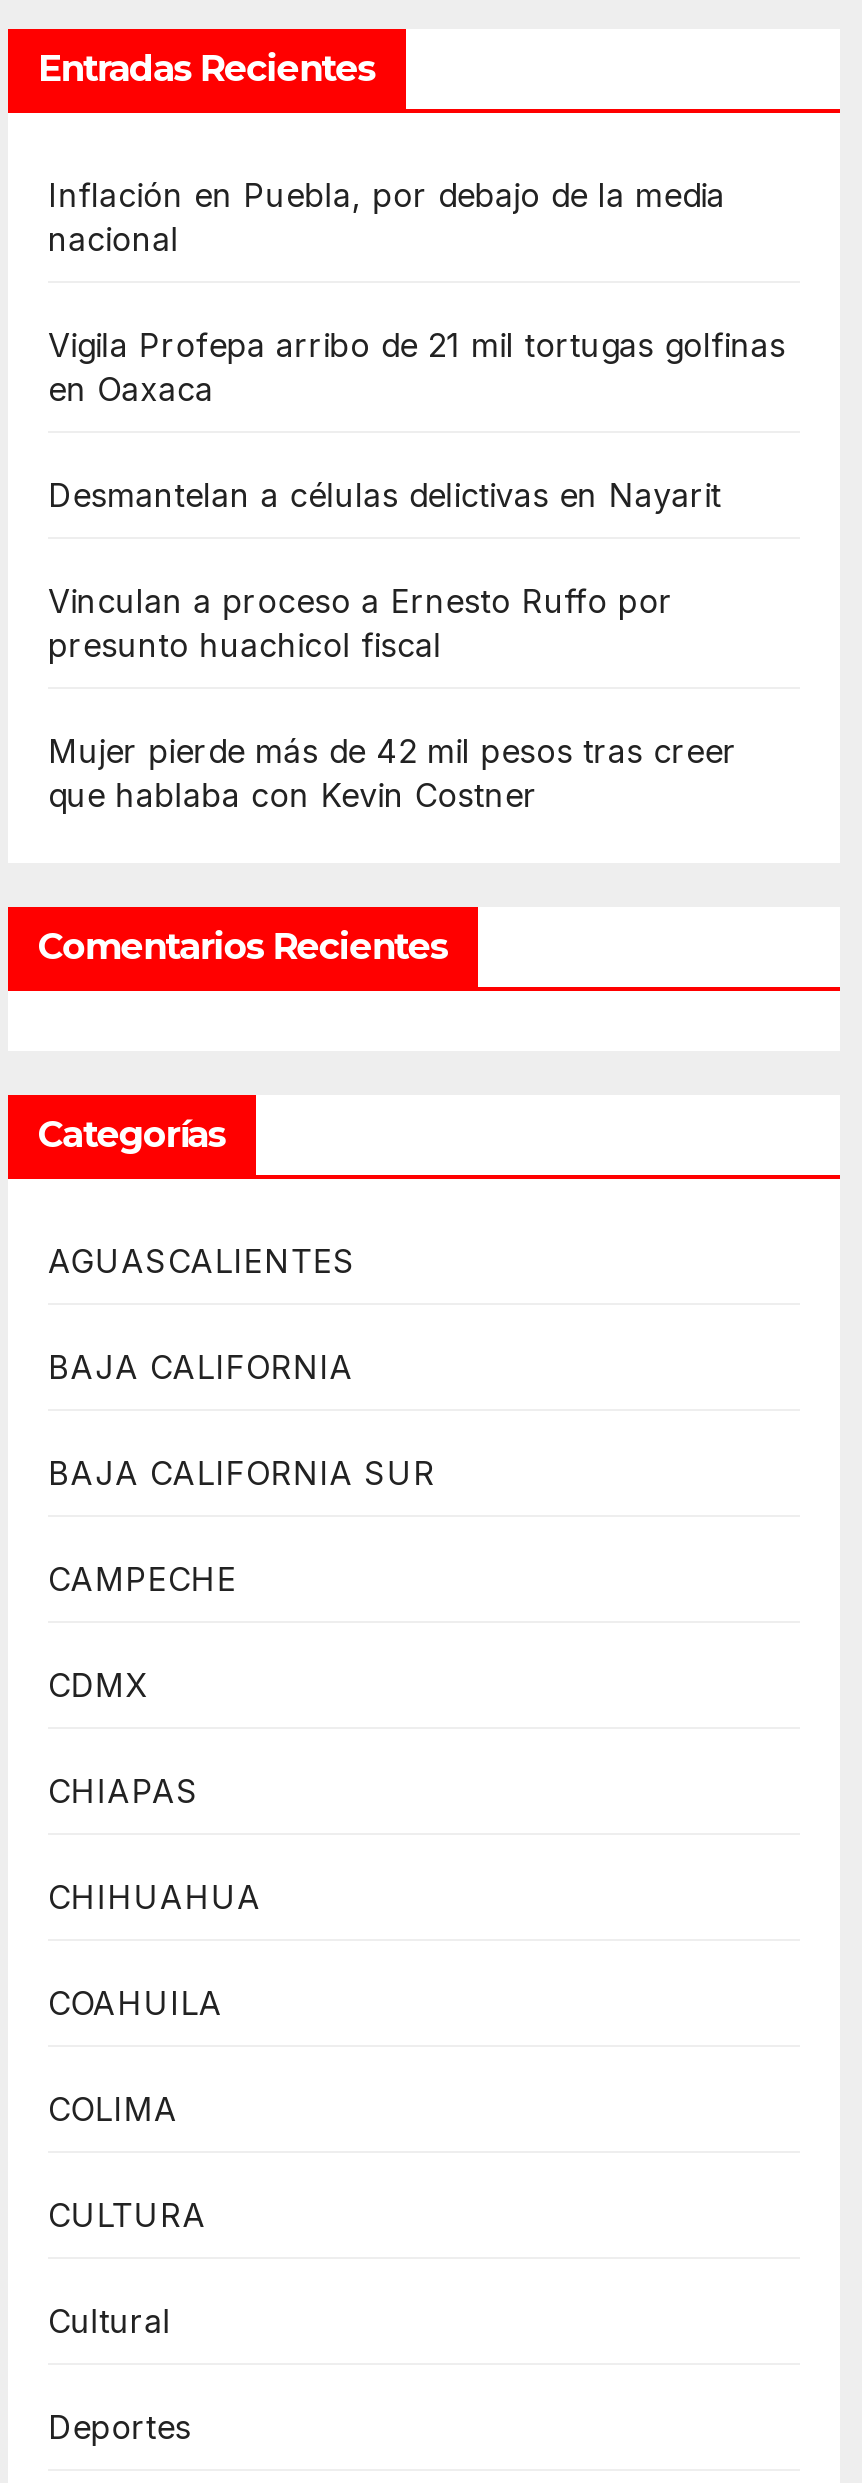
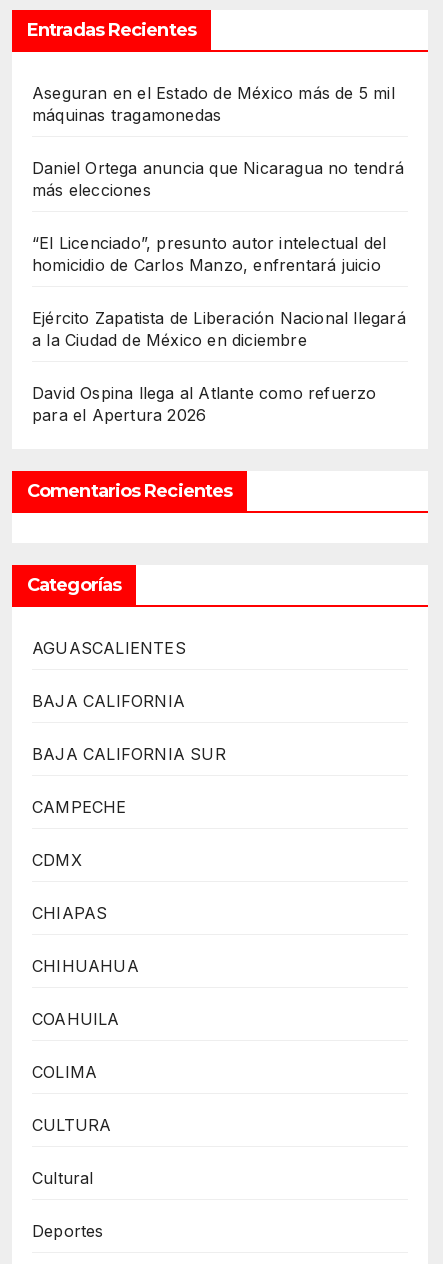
- Inflación en Puebla, por debajo de la media
- nacional
+ Aseguran en el Estado de México más de 5 mil
+ máquinas tragamonedas

- Vigila Profepa arribo de 21 mil tortugas golfinas
- en Oaxaca
+ Daniel Ortega anuncia que Nicaragua no tendrá
+ más elecciones

- Desmantelan a células delictivas en Nayarit
+ “El Licenciado”, presunto autor intelectual del
+ homicidio de Carlos Manzo, enfrentará juicio

- Vinculan a proceso a Ernesto Ruffo por
- presunto huachicol fiscal
+ Ejército Zapatista de Liberación Nacional llegará
+ a la Ciudad de México en diciembre

- Mujer pierde más de 42 mil pesos tras creer
- que hablaba con Kevin Costner
+ David Ospina llega al Atlante como refuerzo
+ para el Apertura 2026
